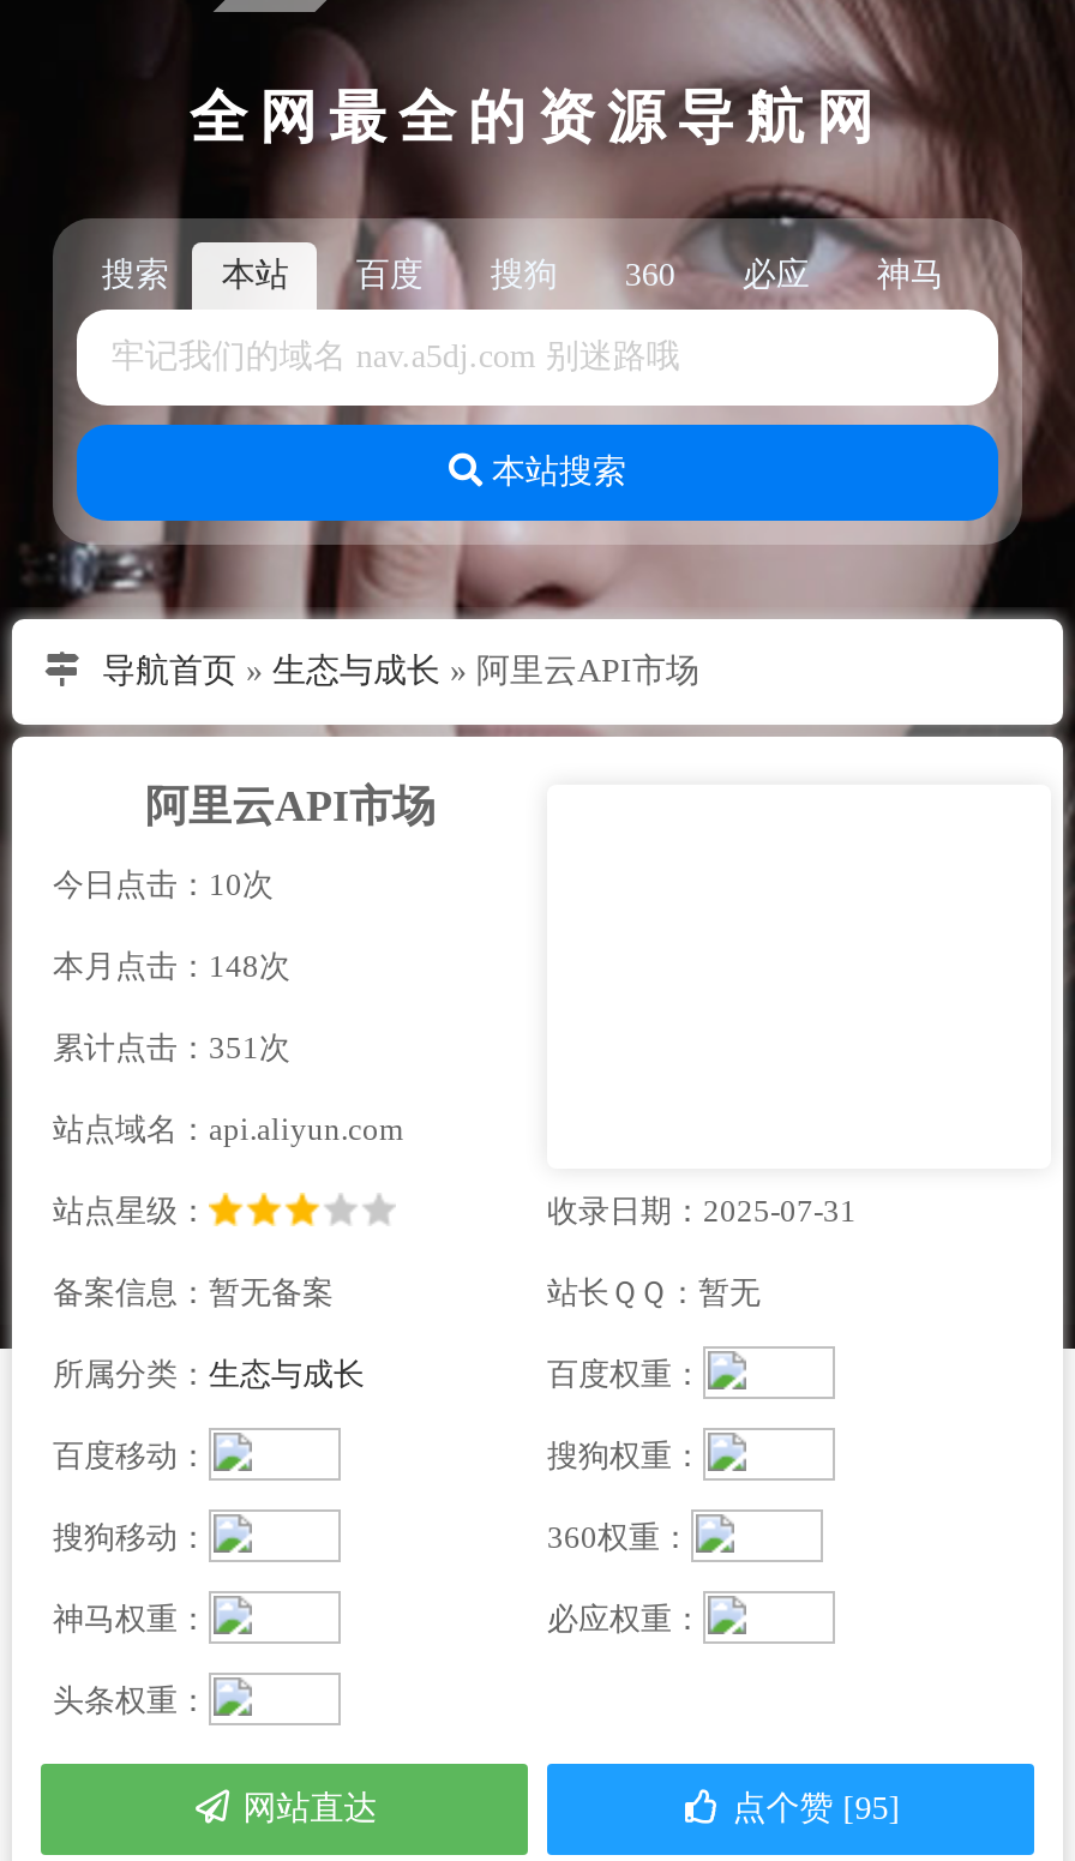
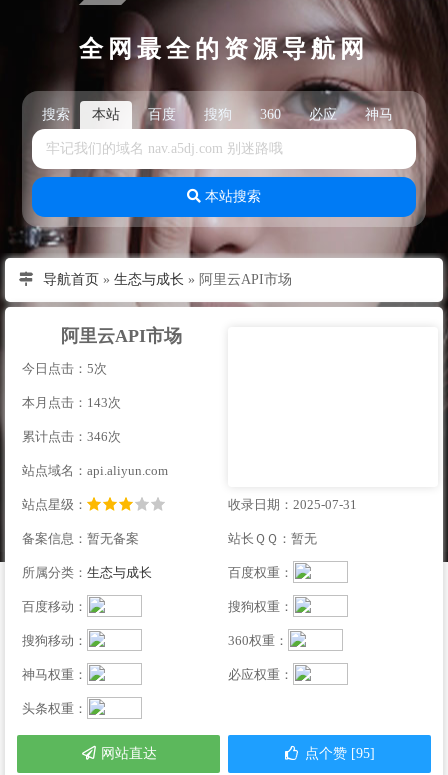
- 今日点击：10次
+ 今日点击：5次

- 本月点击：148次
+ 本月点击：143次

- 累计点击：351次
+ 累计点击：346次
